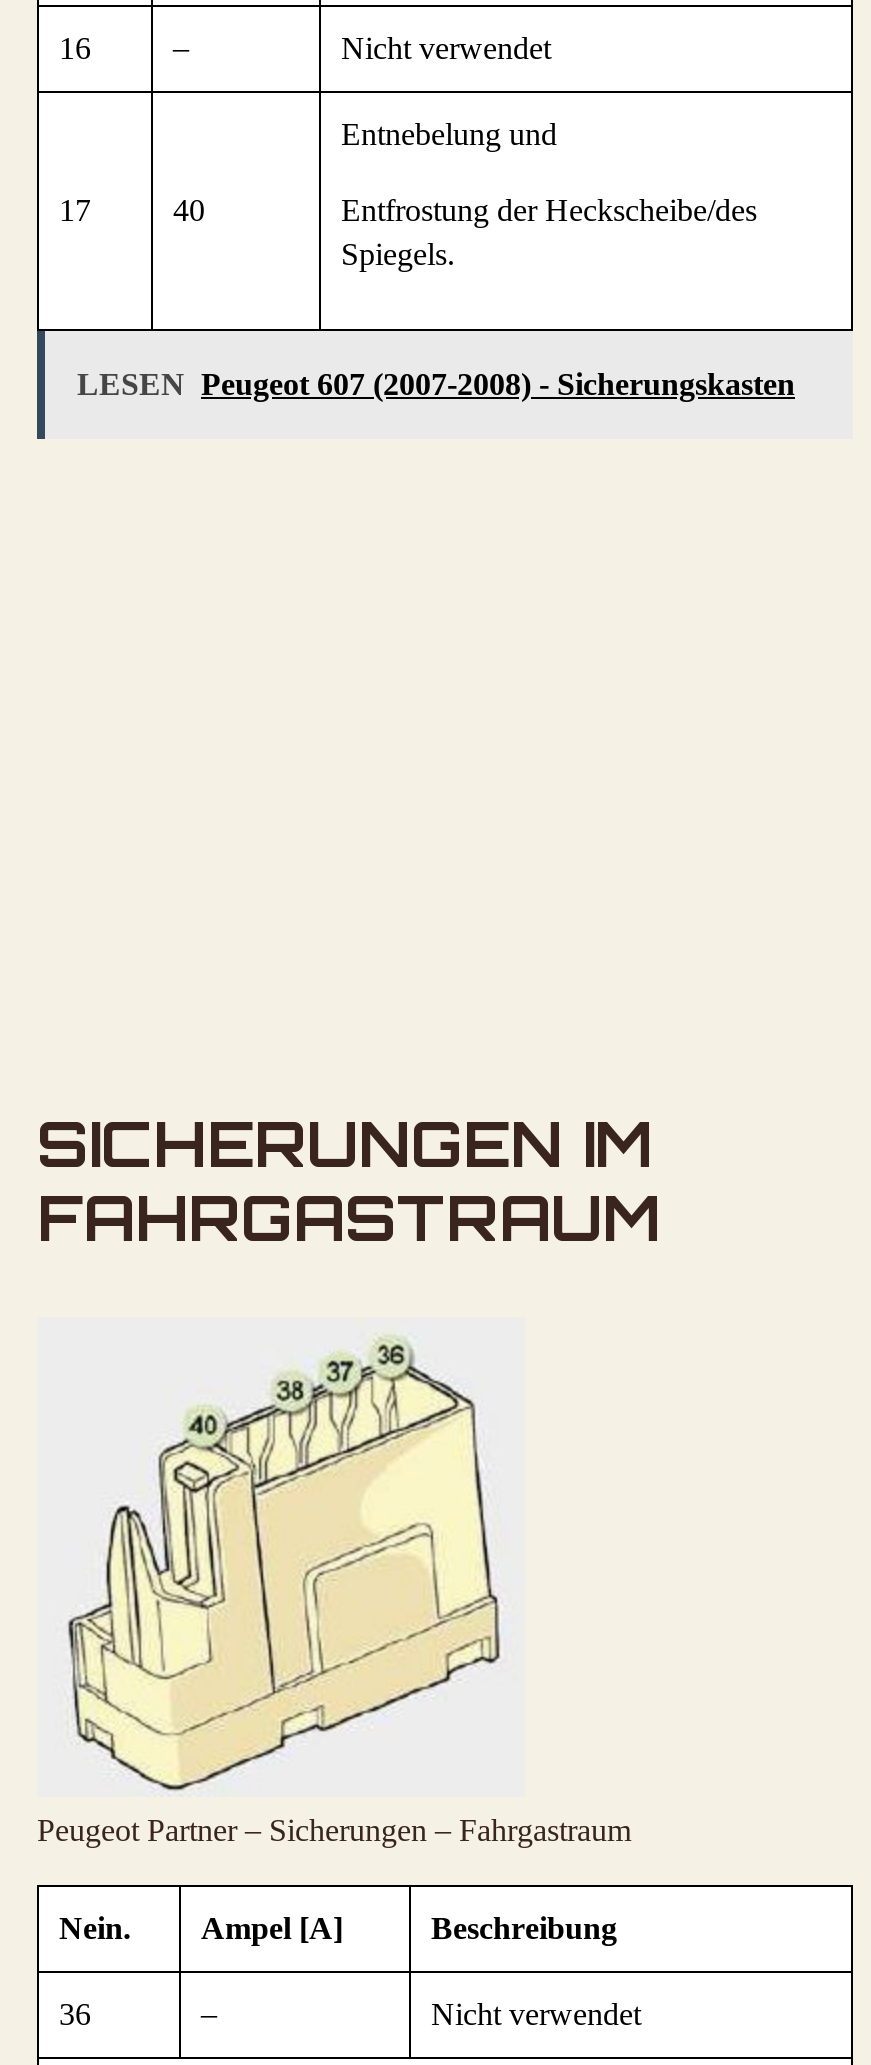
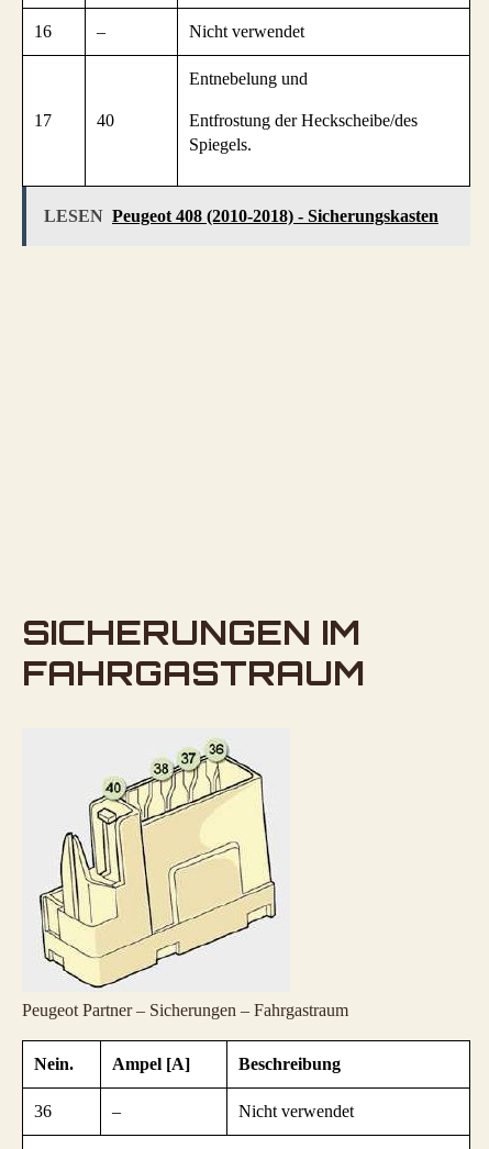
- LESEN Peugeot 607 (2007-2008) - Sicherungskasten
+ LESEN Peugeot 408 (2010-2018) - Sicherungskasten
